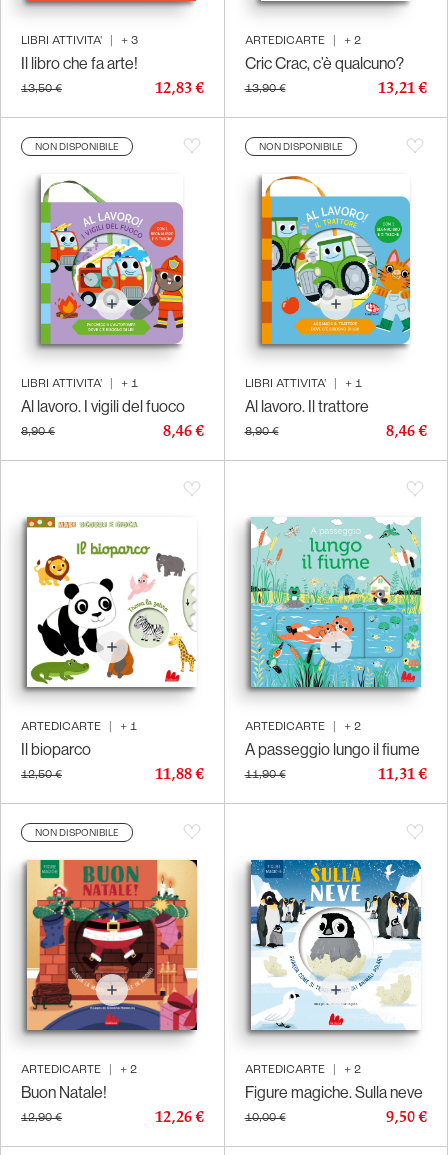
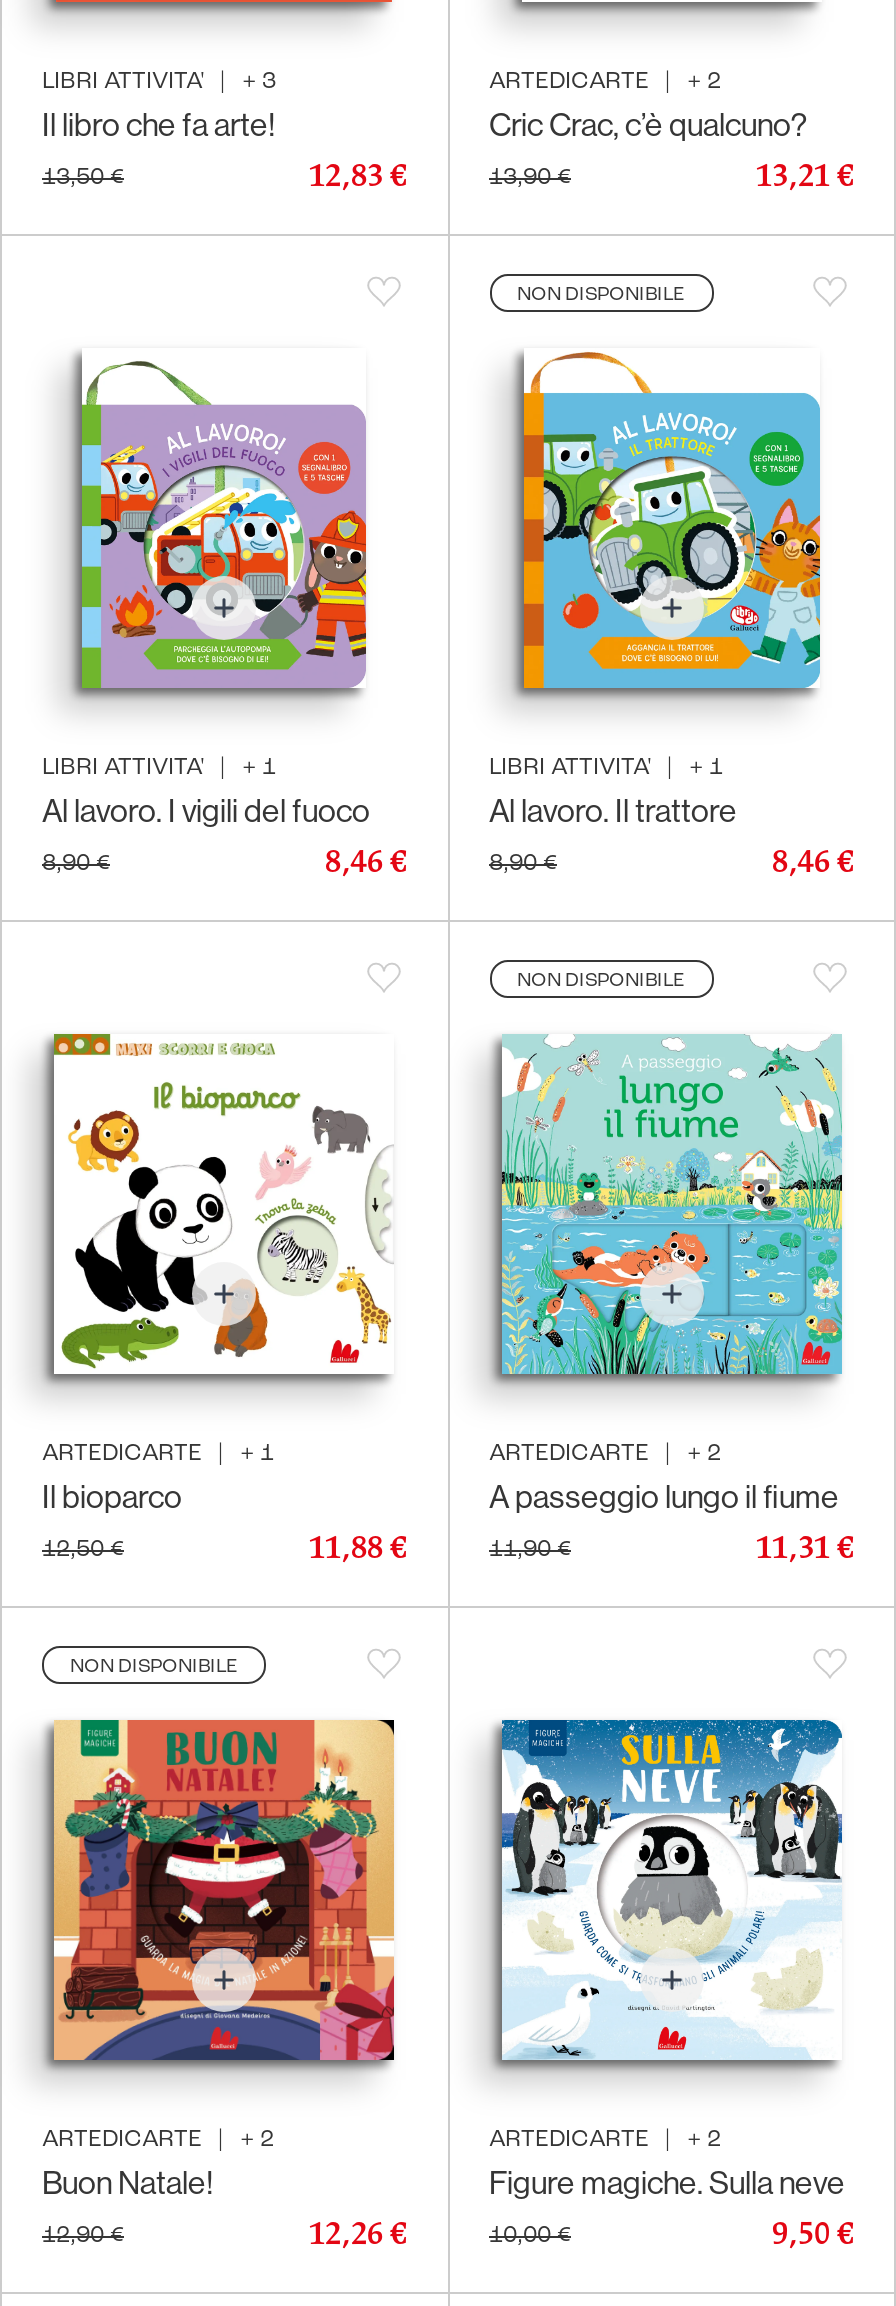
- NON DISPONIBILE

+ NON DISPONIBILE
